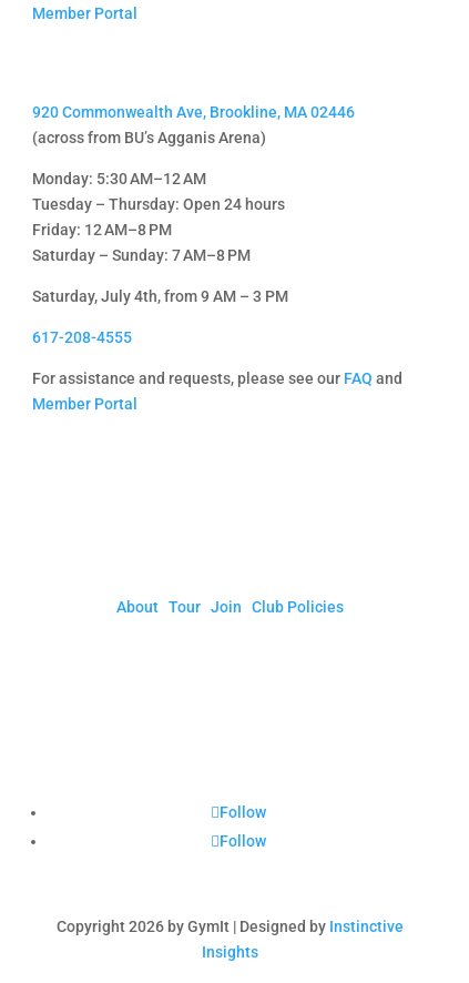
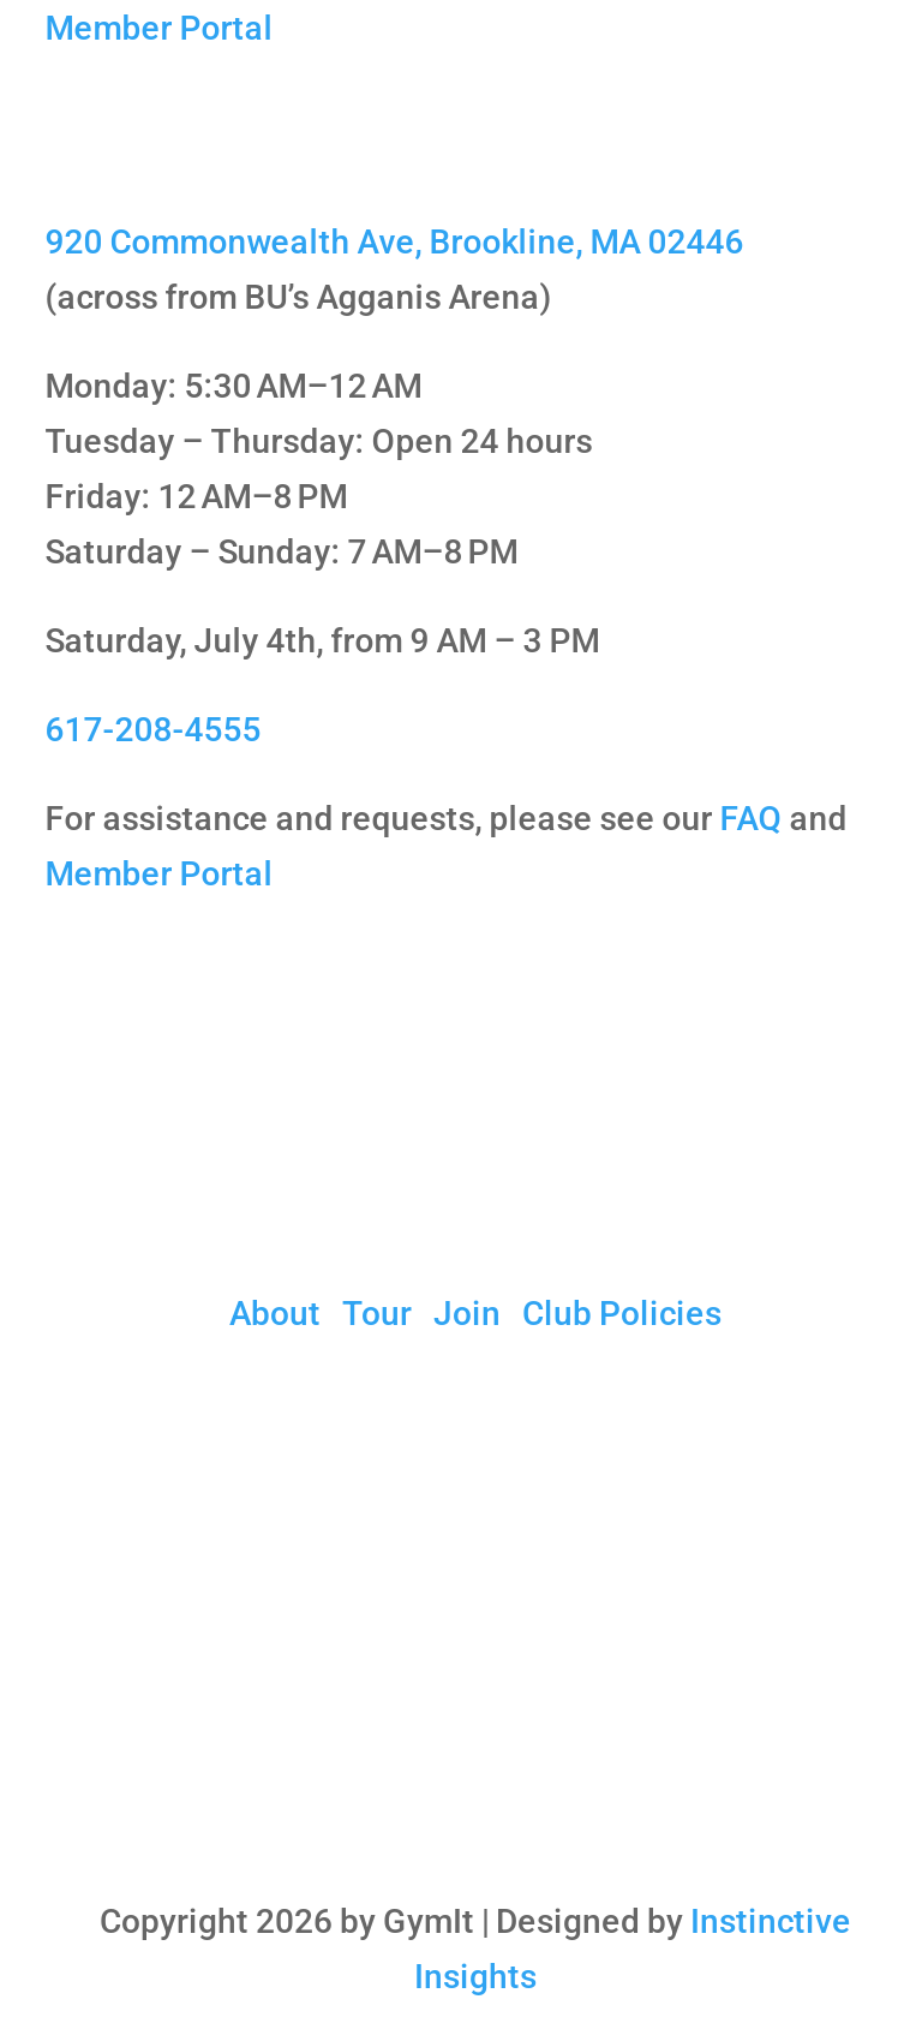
- Follow
- Follow
